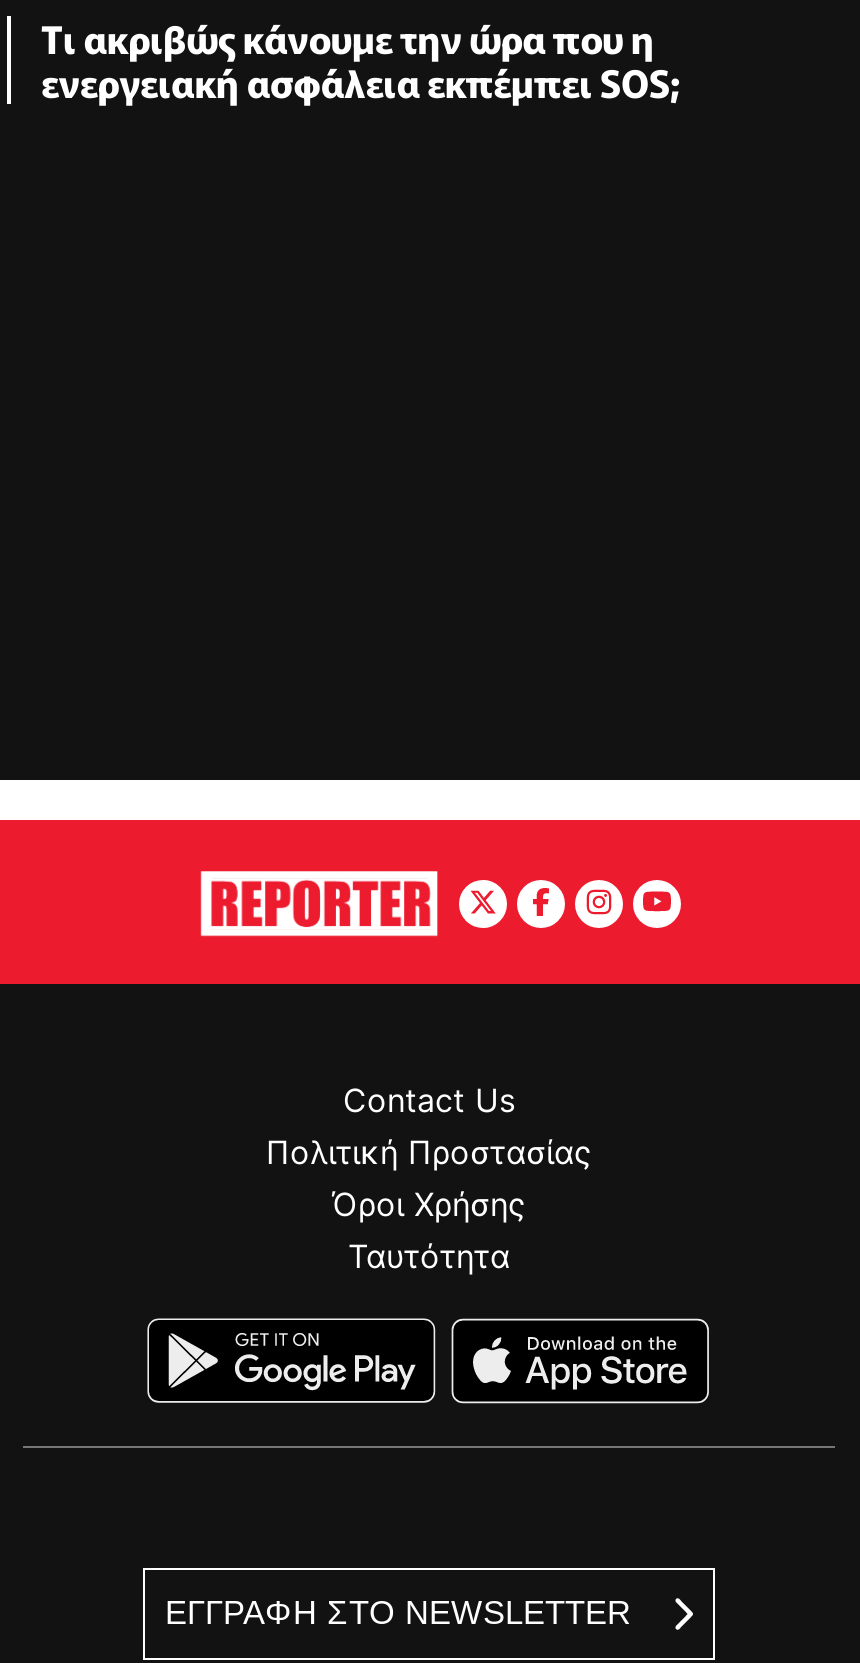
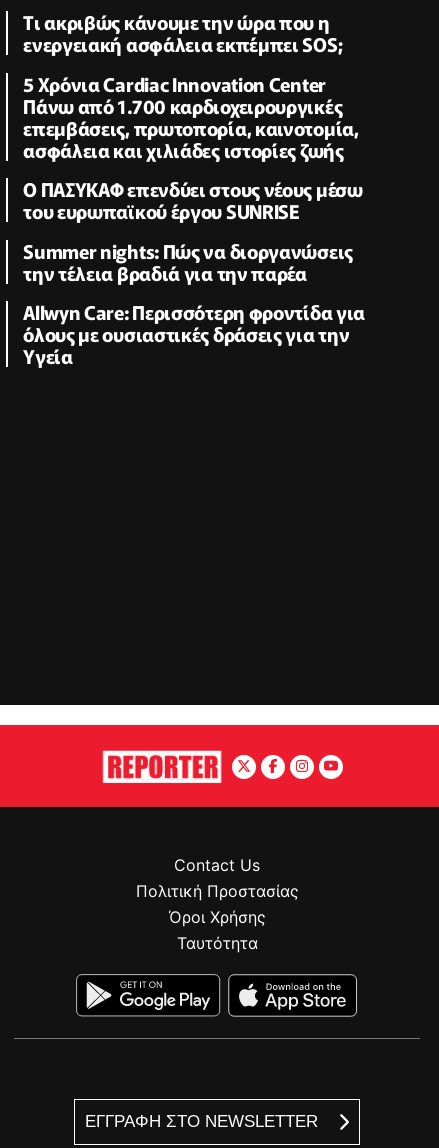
+ 5 Χρόνια Cardiac Innovation Center
+ Πάνω από 1.700 καρδιοχειρουργικές
+ επεμβάσεις, πρωτοπορία, καινοτομία,
+ ασφάλεια και χιλιάδες ιστορίες ζωής
+ Ο ΠΑΣΥΚΑΦ επενδύει στους νέους μέσω
+ του ευρωπαϊκού έργου SUNRISE
+ Summer nights: Πώς να διοργανώσεις
+ την τέλεια βραδιά για την παρέα
+ Allwyn Care: Περισσότερη φροντίδα για
+ όλους με ουσιαστικές δράσεις για την
+ Υγεία
